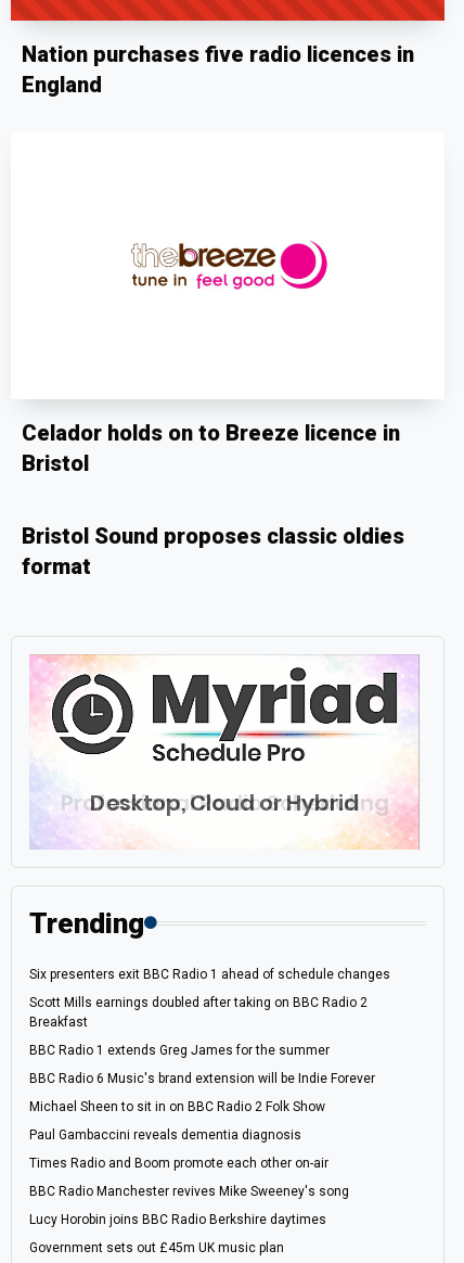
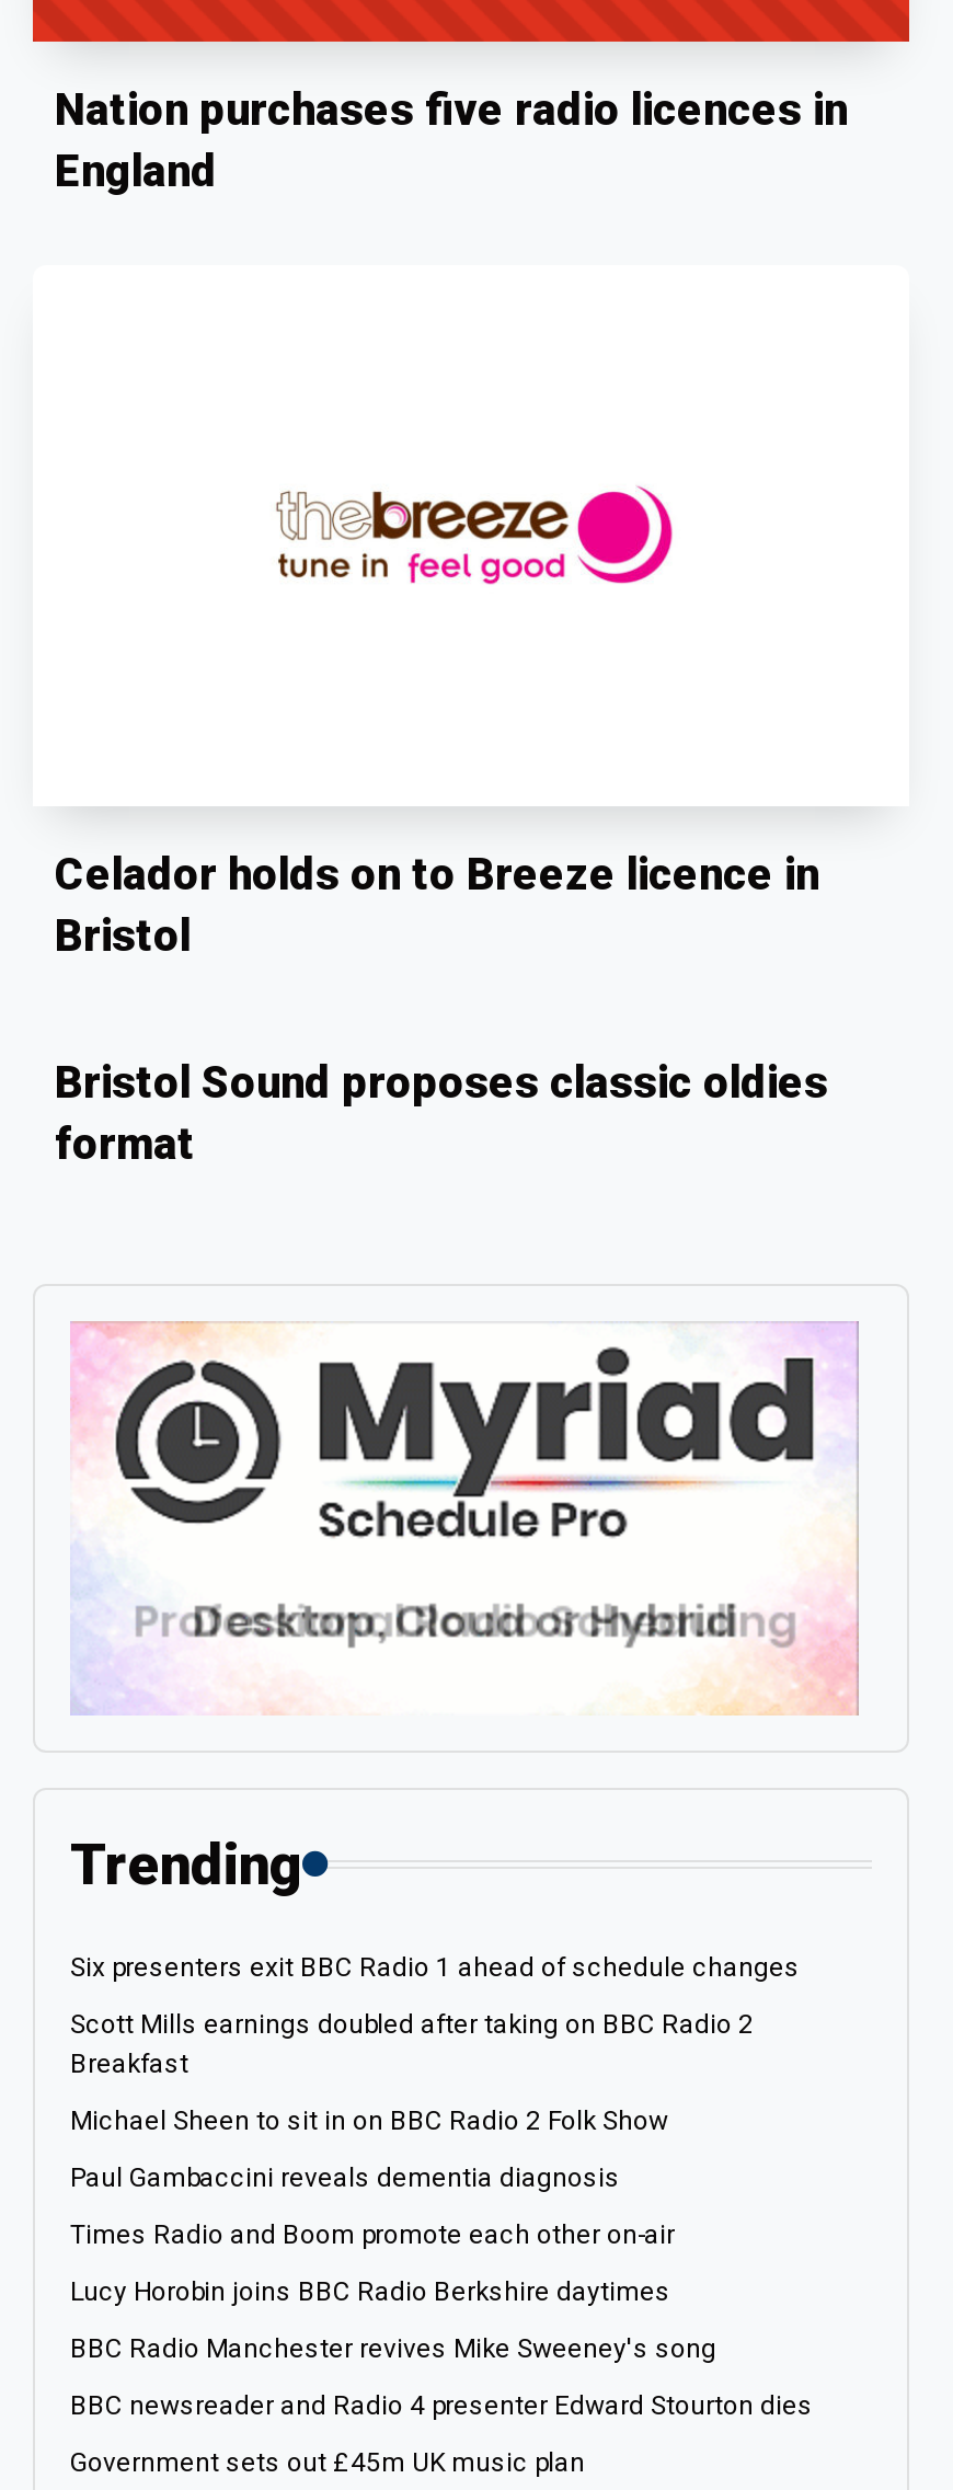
- BBC Radio 1 extends Greg James for the summer
- BBC Radio 6 Music's brand extension will be Indie Forever

moved up: Michael Sheen to sit in on BBC Radio 2 Folk Show | Paul Gambaccini reveals dementia diagnosis | Times Radio and Boom promote each other on-air

+ BBC newsreader and Radio 4 presenter Edward Stourton dies

moved up: Lucy Horobin joins BBC Radio Berkshire daytimes
